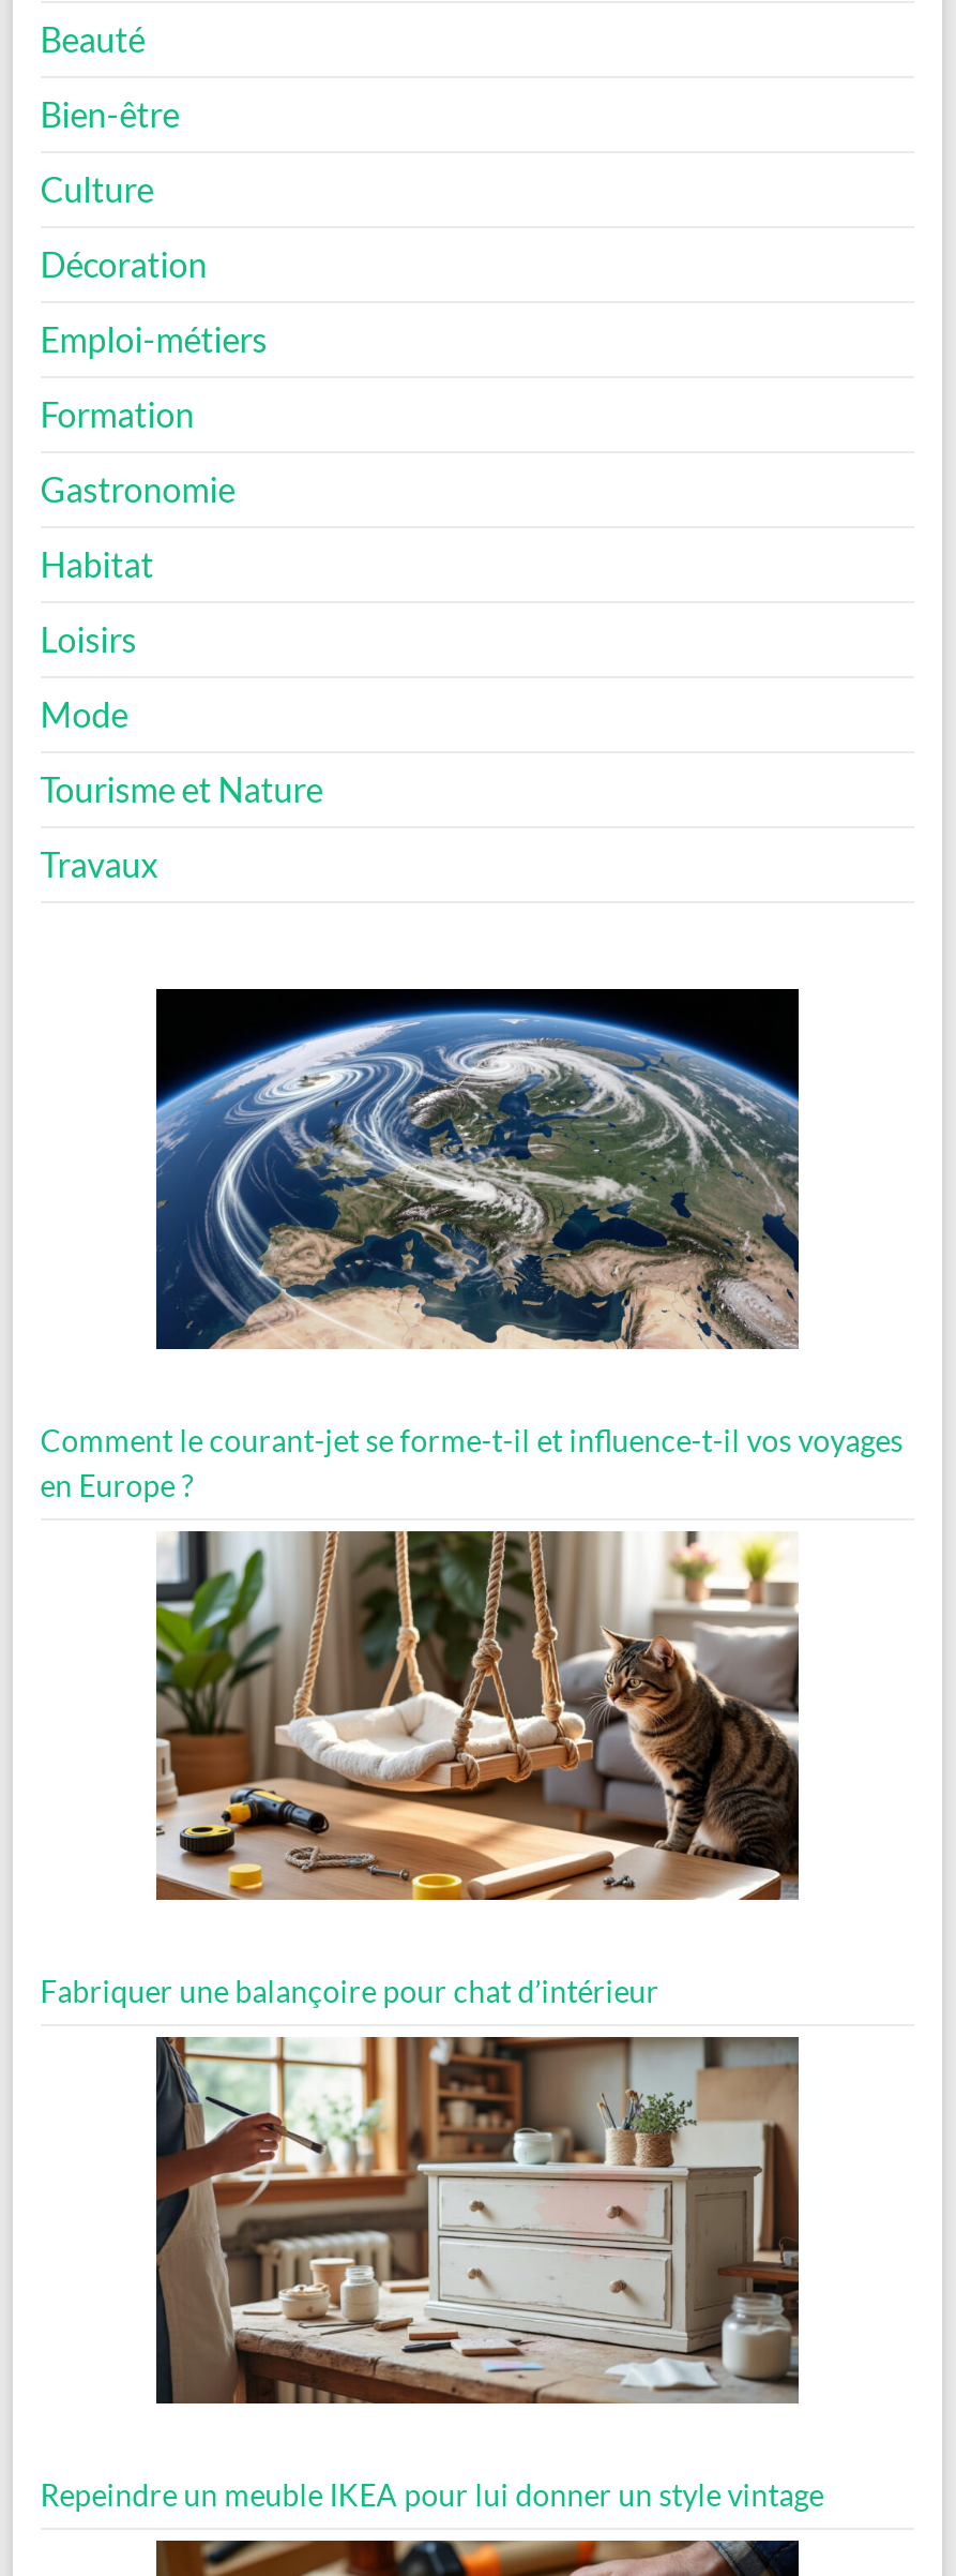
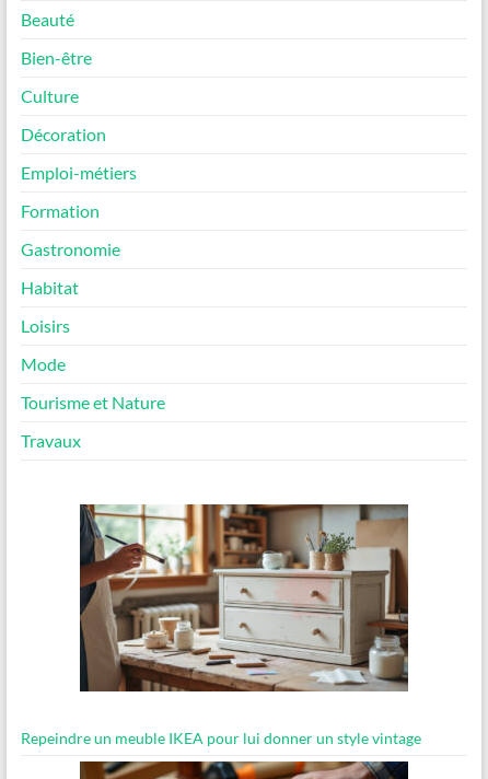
- [image]
- Comment le courant-jet se forme-t-il et influence-t-il vos voyages
- en Europe ?

- [image]
- Fabriquer une balançoire pour chat d’intérieur
